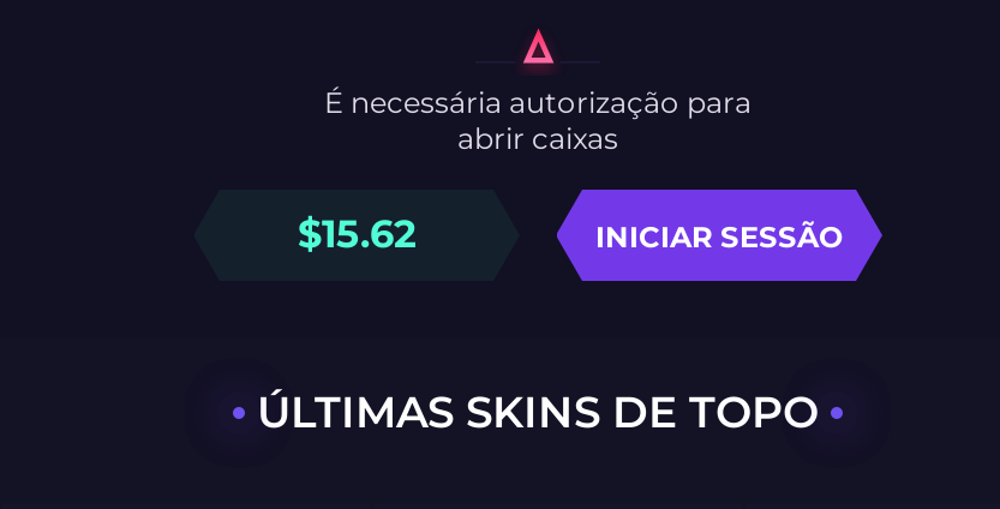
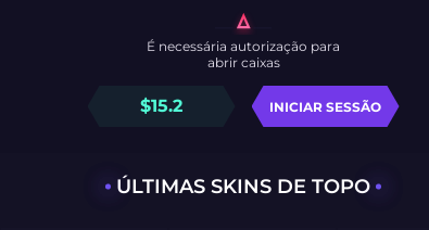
- $15.62
+ $15.2
